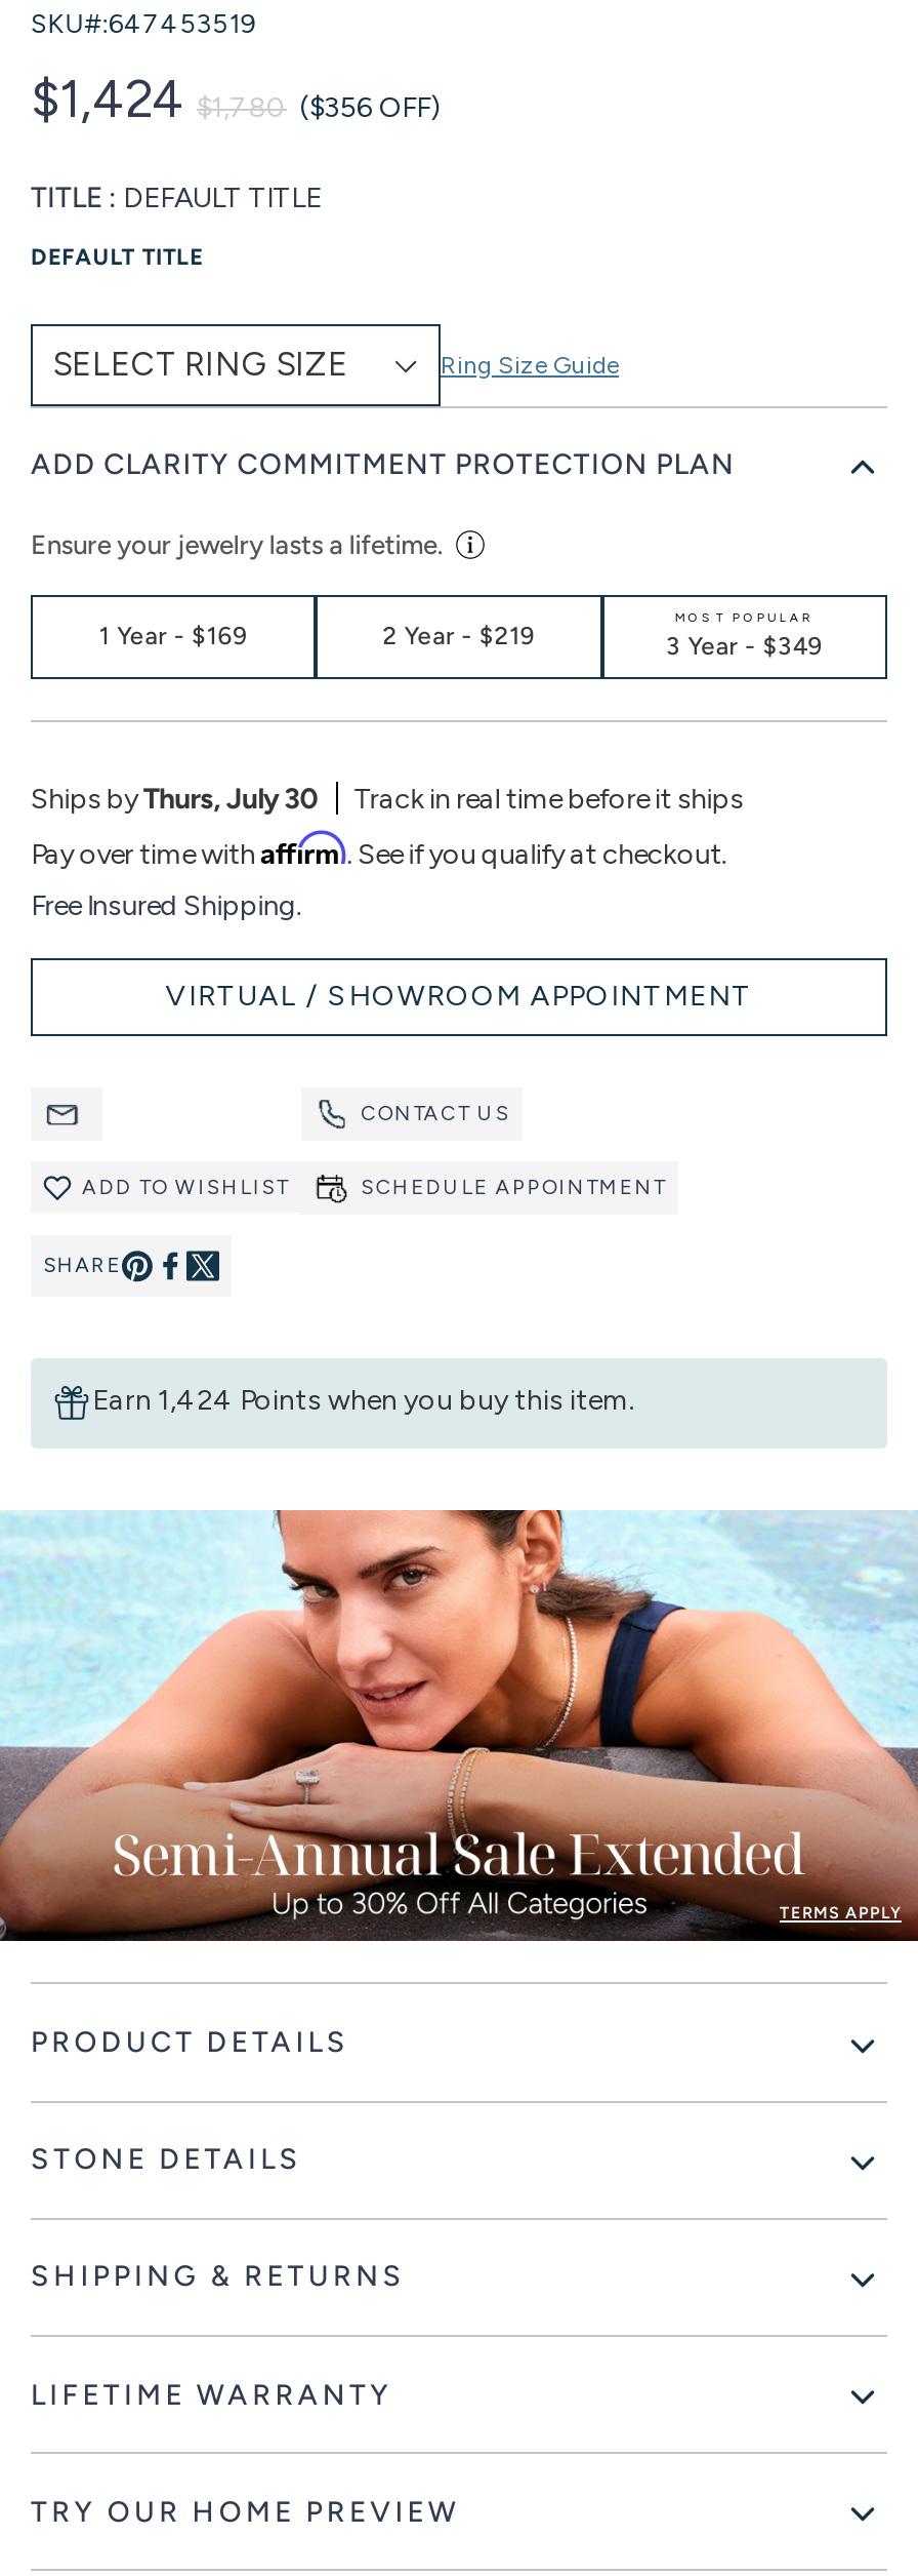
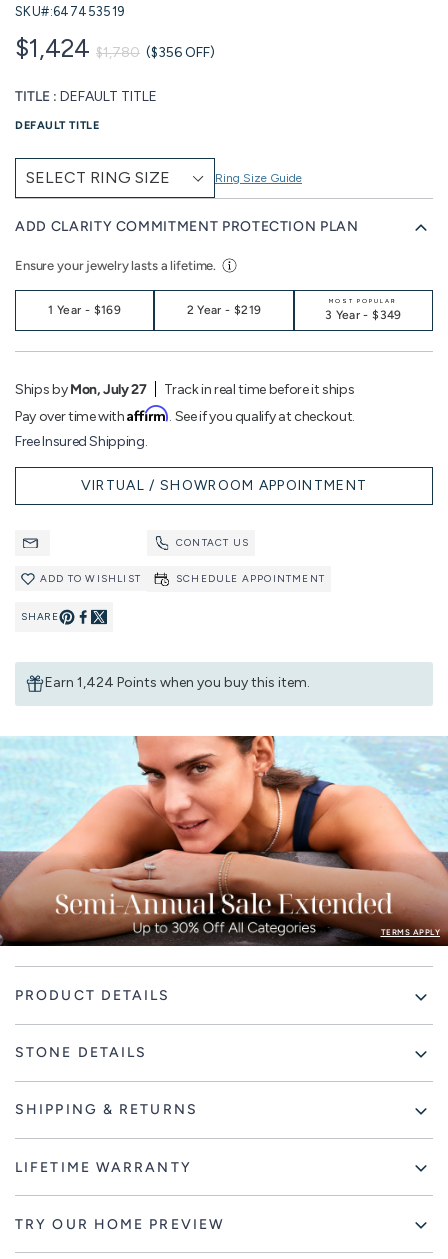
- Ships byThurs, July 30
+ Ships byMon, July 27
